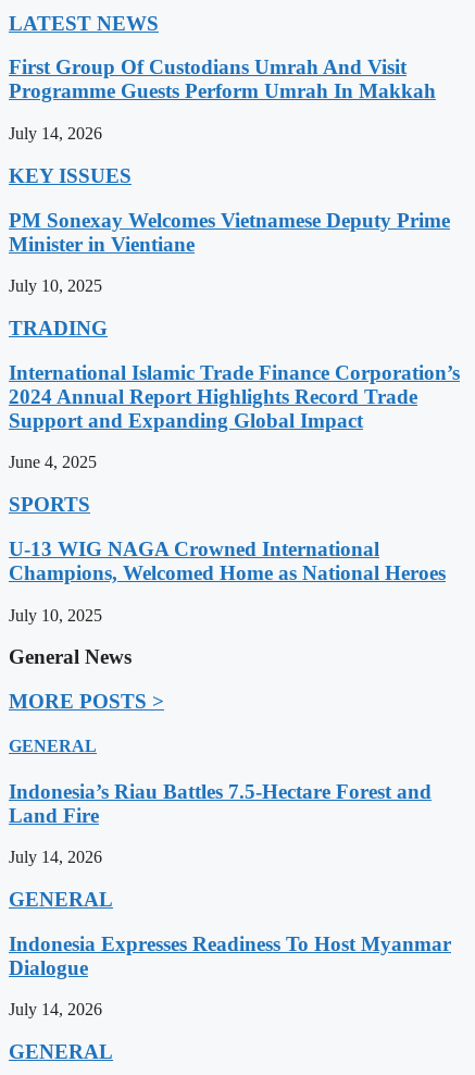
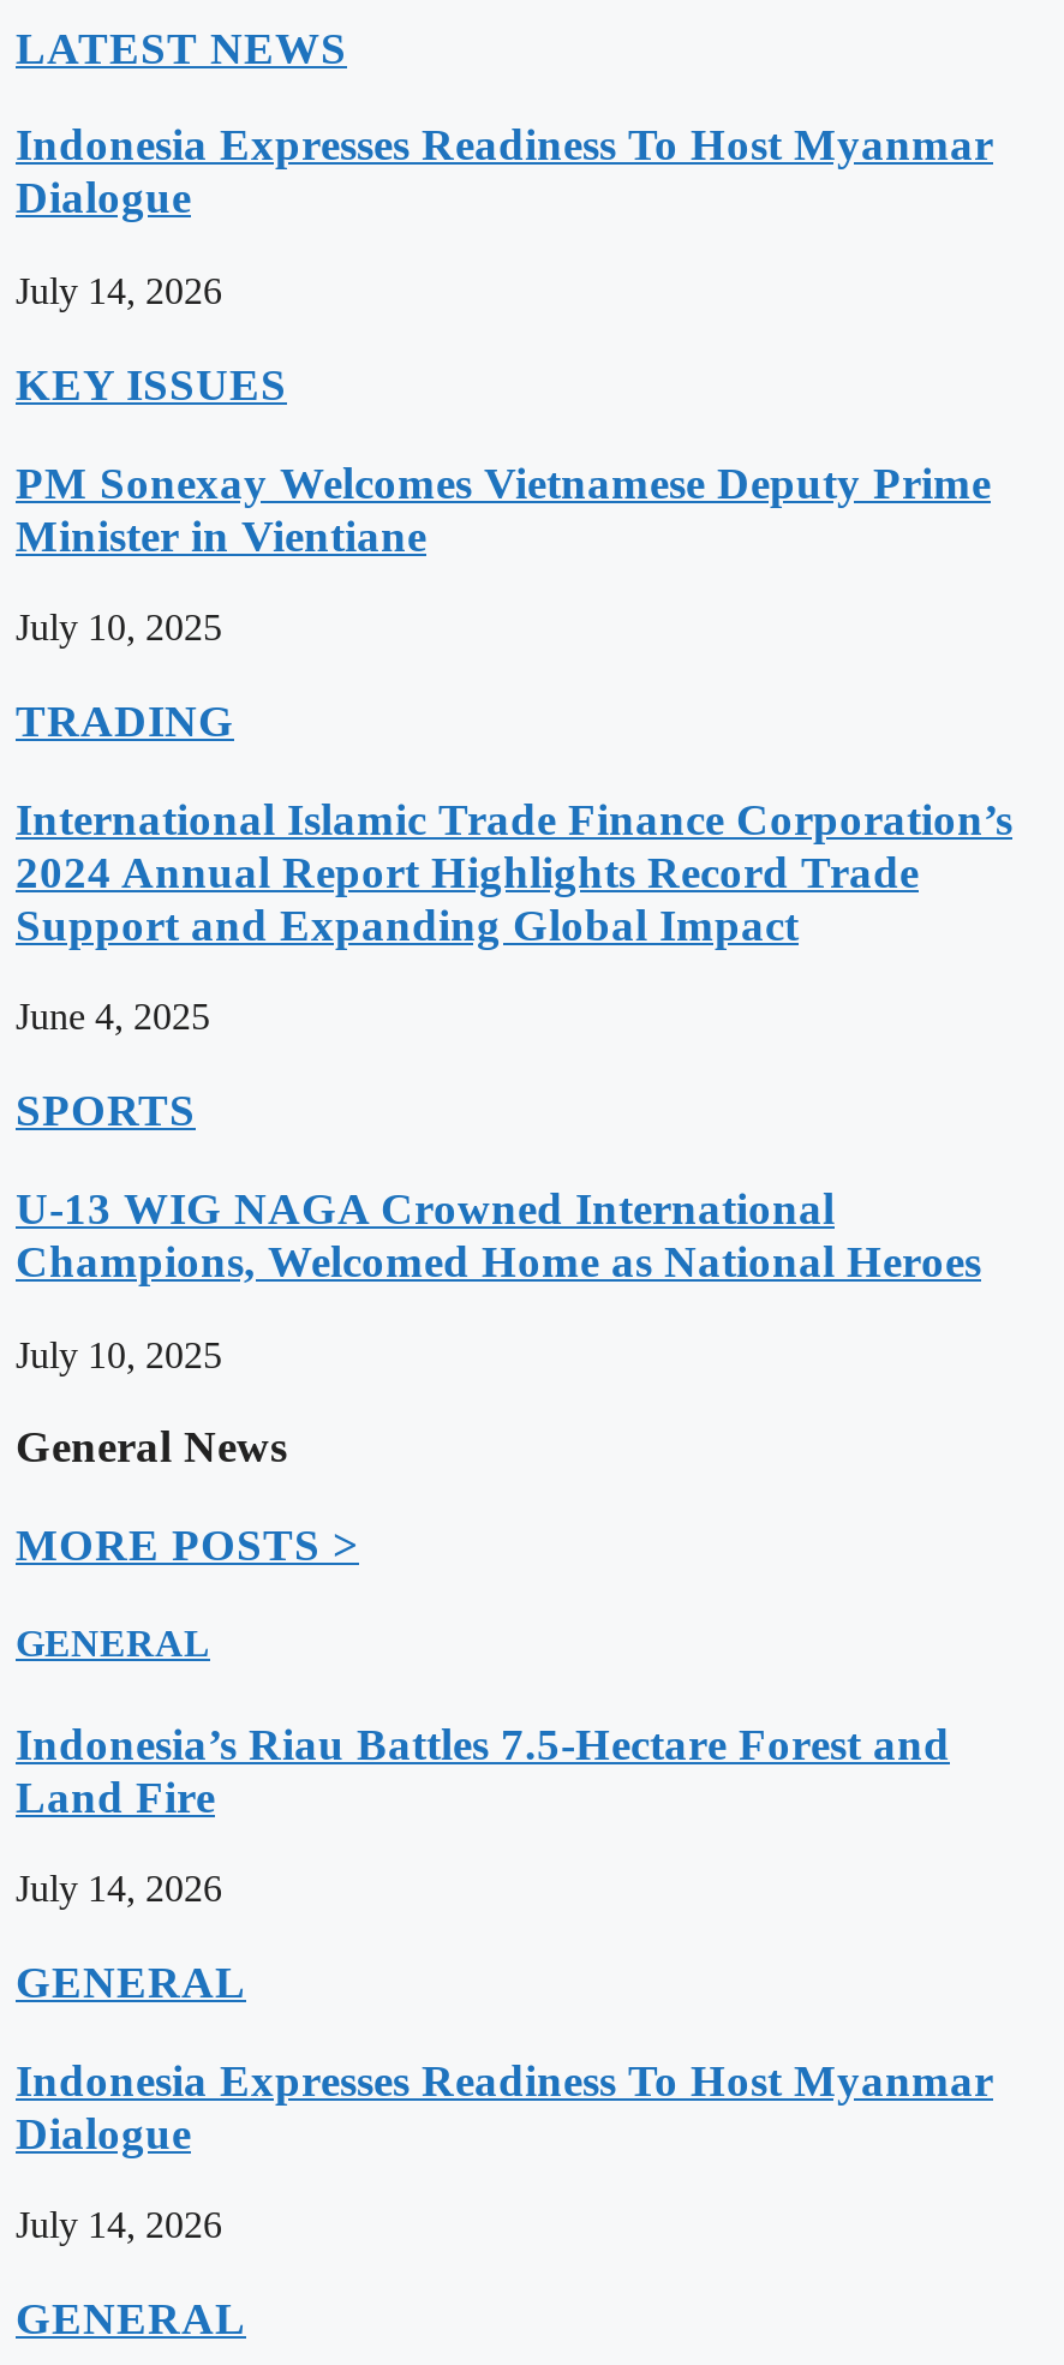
- First Group Of Custodians Umrah And Visit
- Programme Guests Perform Umrah In Makkah
+ Indonesia Expresses Readiness To Host Myanmar
+ Dialogue
